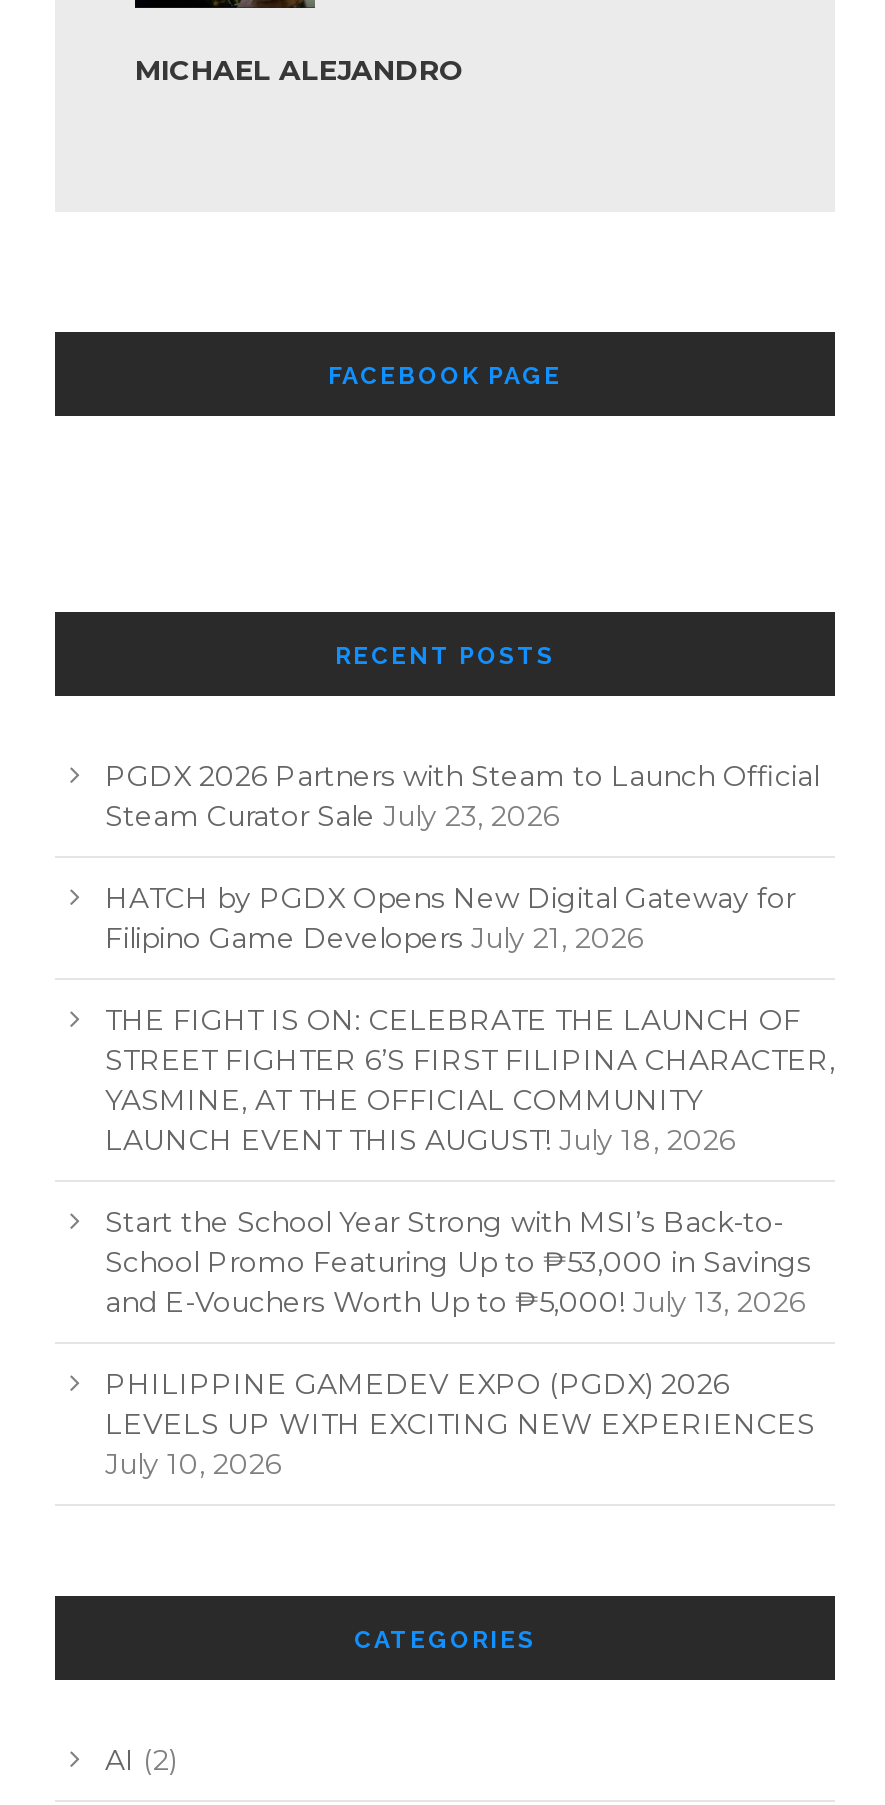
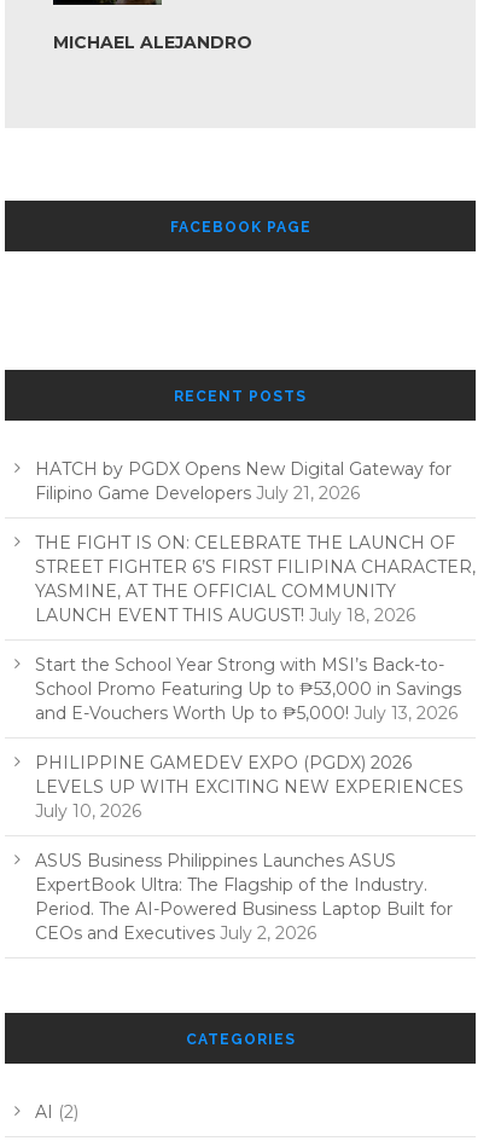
- PGDX 2026 Partners with Steam to Launch Official
- Steam Curator Sale July 23, 2026

moved up: HATCH by PGDX Opens New Digital Gateway for | Filipino Game Developers July 21, 2026 | THE FIGHT IS ON: CELEBRATE THE LAUNCH OF | ... | LEVELS UP WITH EXCITING NEW EXPERIENCES | July 10, 2026

+ ASUS Business Philippines Launches ASUS
+ ExpertBook Ultra: The Flagship of the Industry.
+ Period. The AI-Powered Business Laptop Built for
+ CEOs and Executives July 2, 2026
